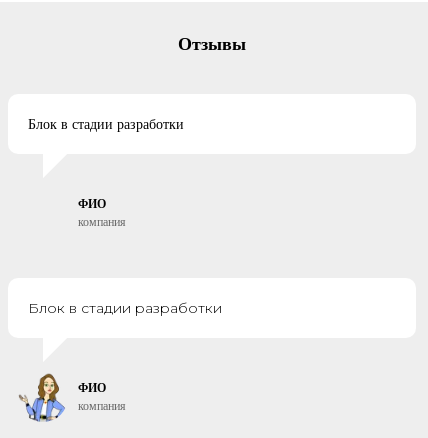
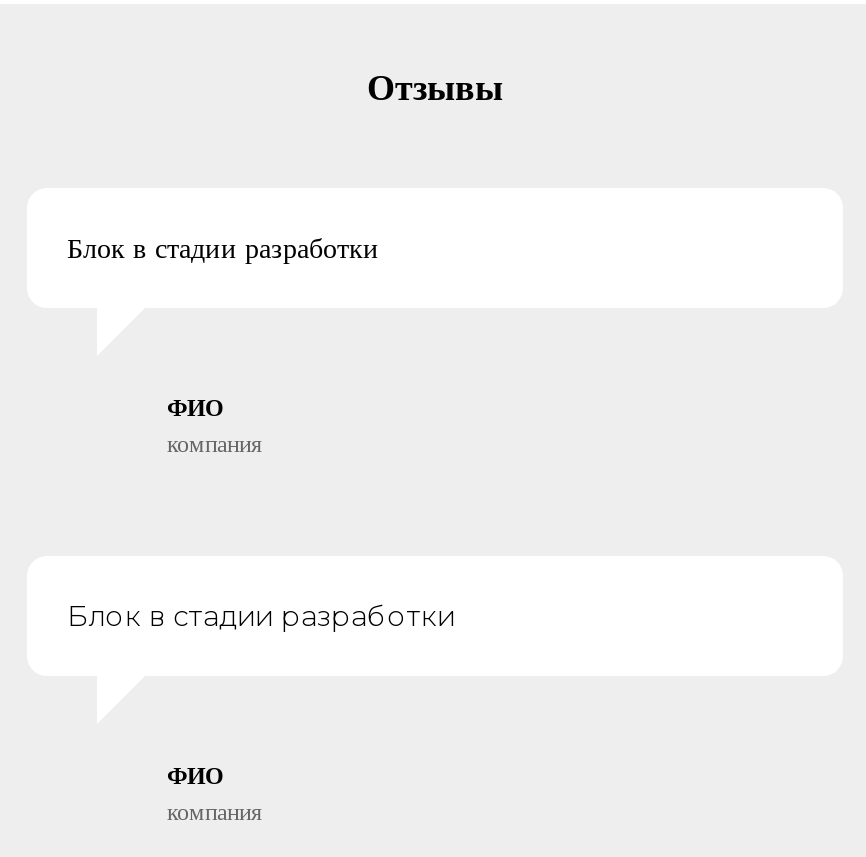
- [image]
